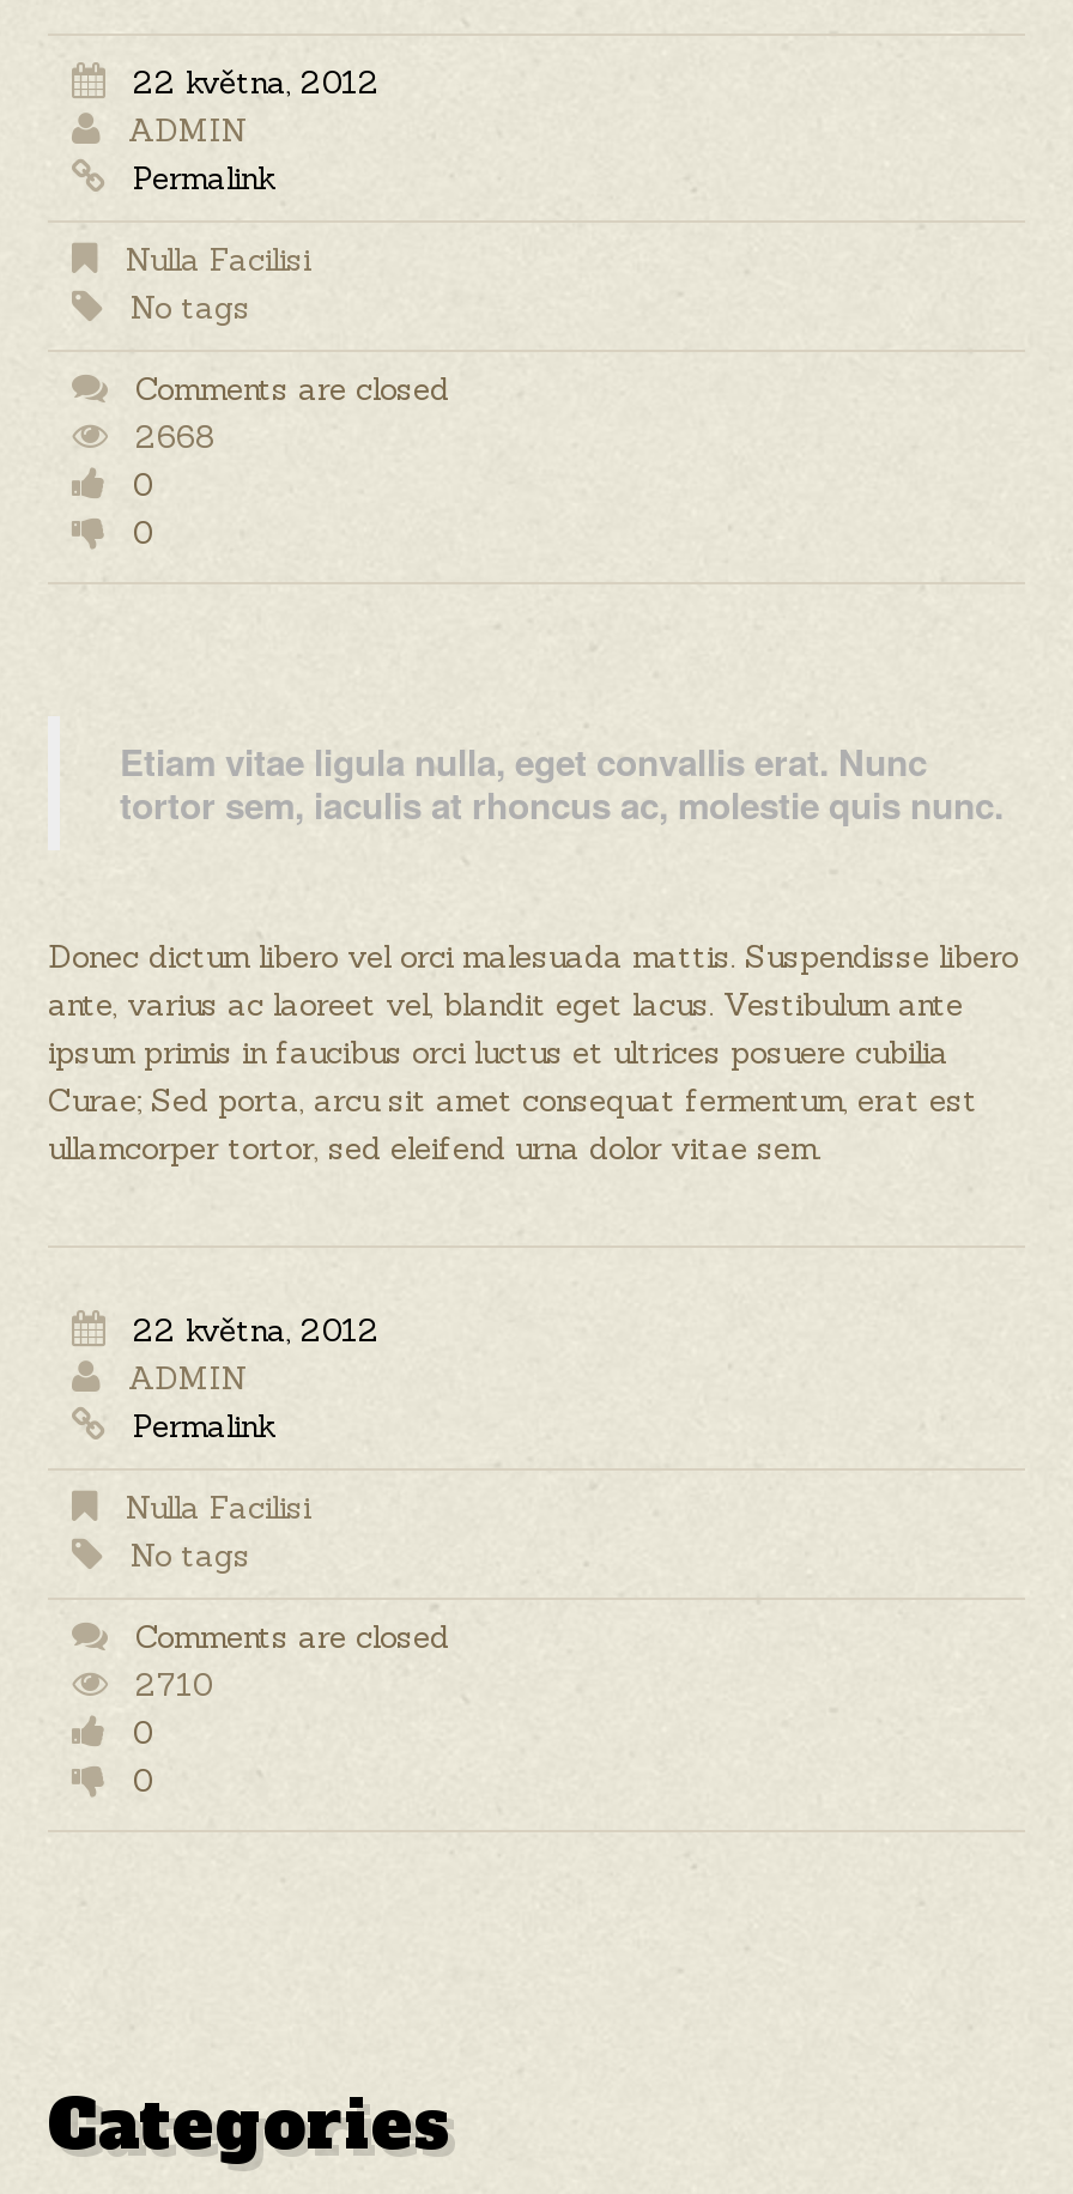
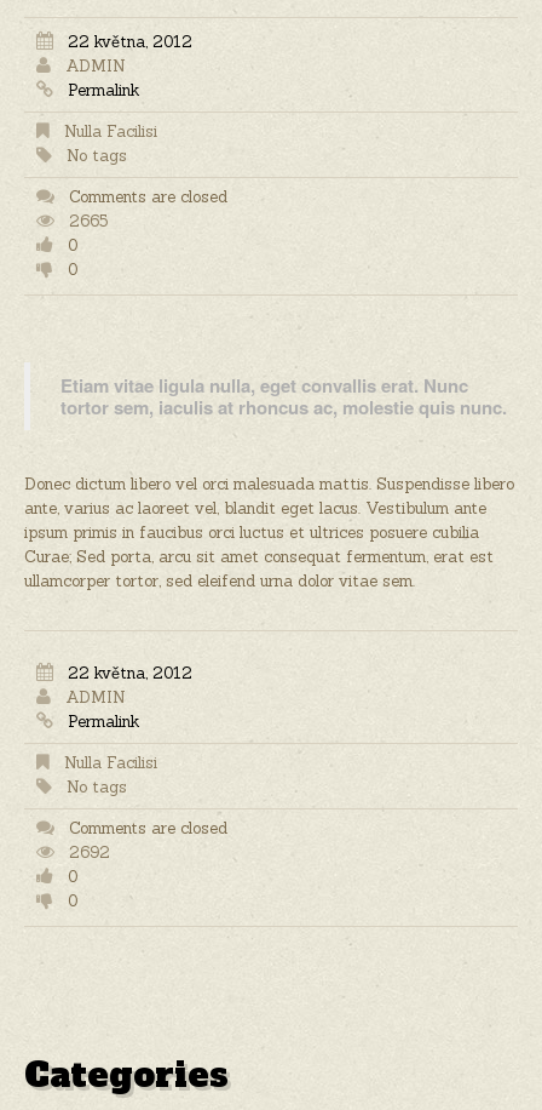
- 2668
+ 2665

- 2710
+ 2692
